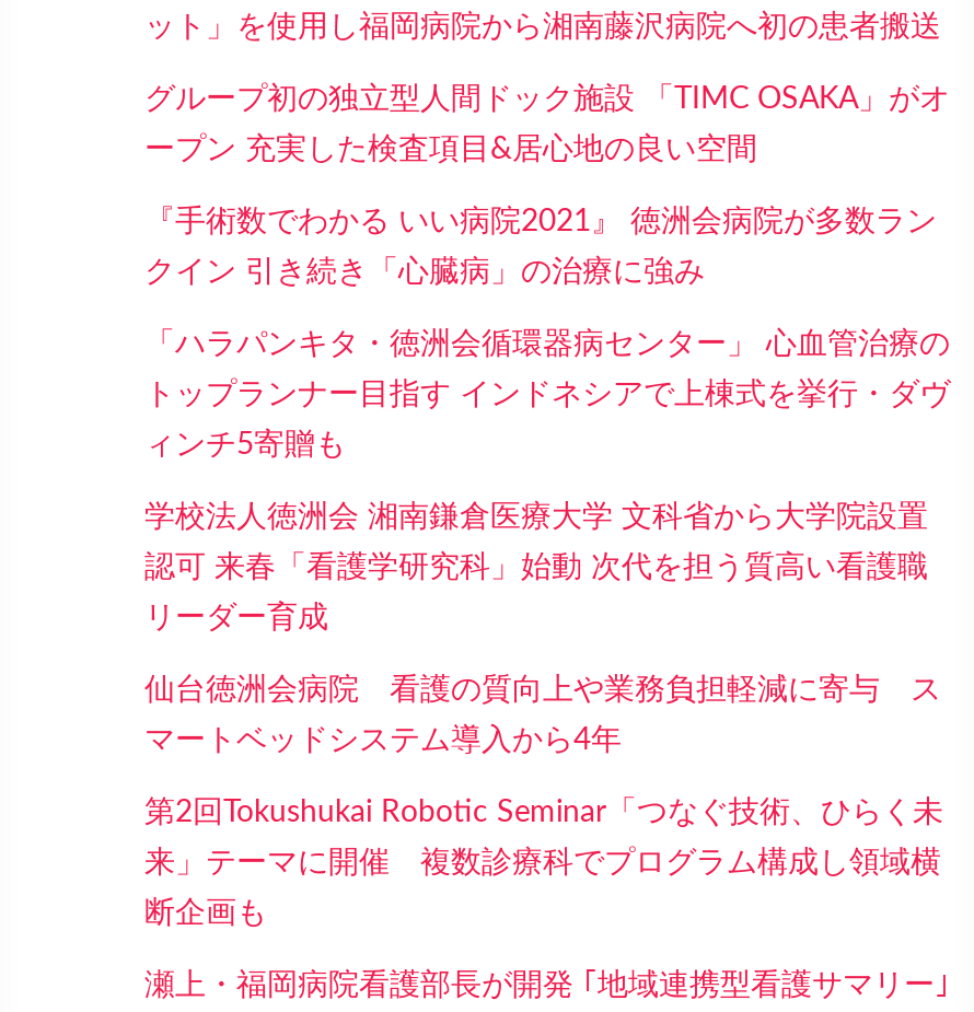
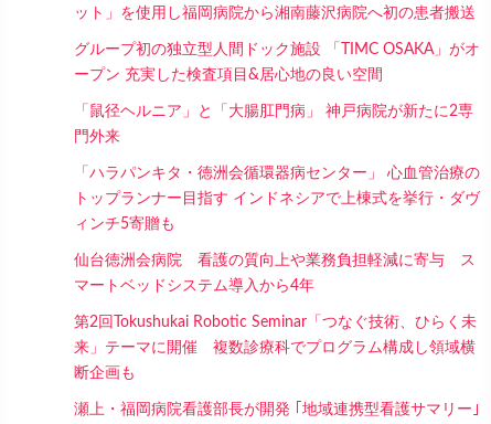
- 『手術数でわかる いい病院2021』 徳洲会病院が多数ラン
+ 「鼠径ヘルニア」と「大腸肛門病」 神戸病院が新たに2専

- クイン 引き続き「心臓病」の治療に強み
+ 門外来

- 学校法人徳洲会 湘南鎌倉医療大学 文科省から大学院設置
- 認可 来春「看護学研究科」始動 次代を担う質高い看護職
- リーダー育成
